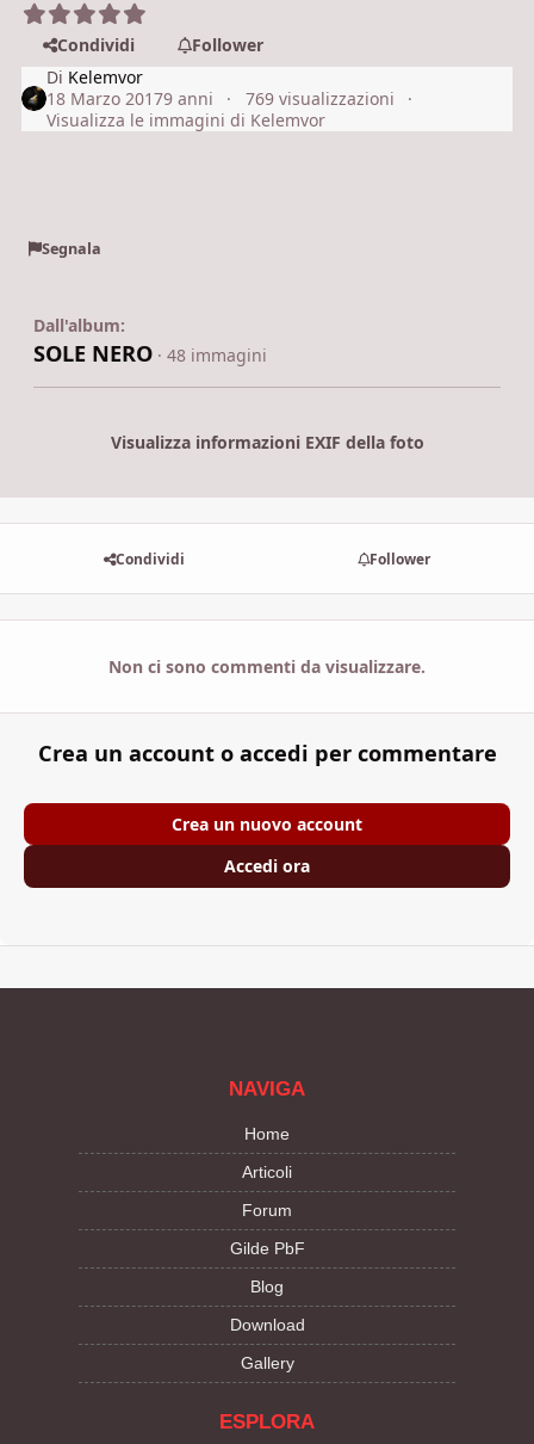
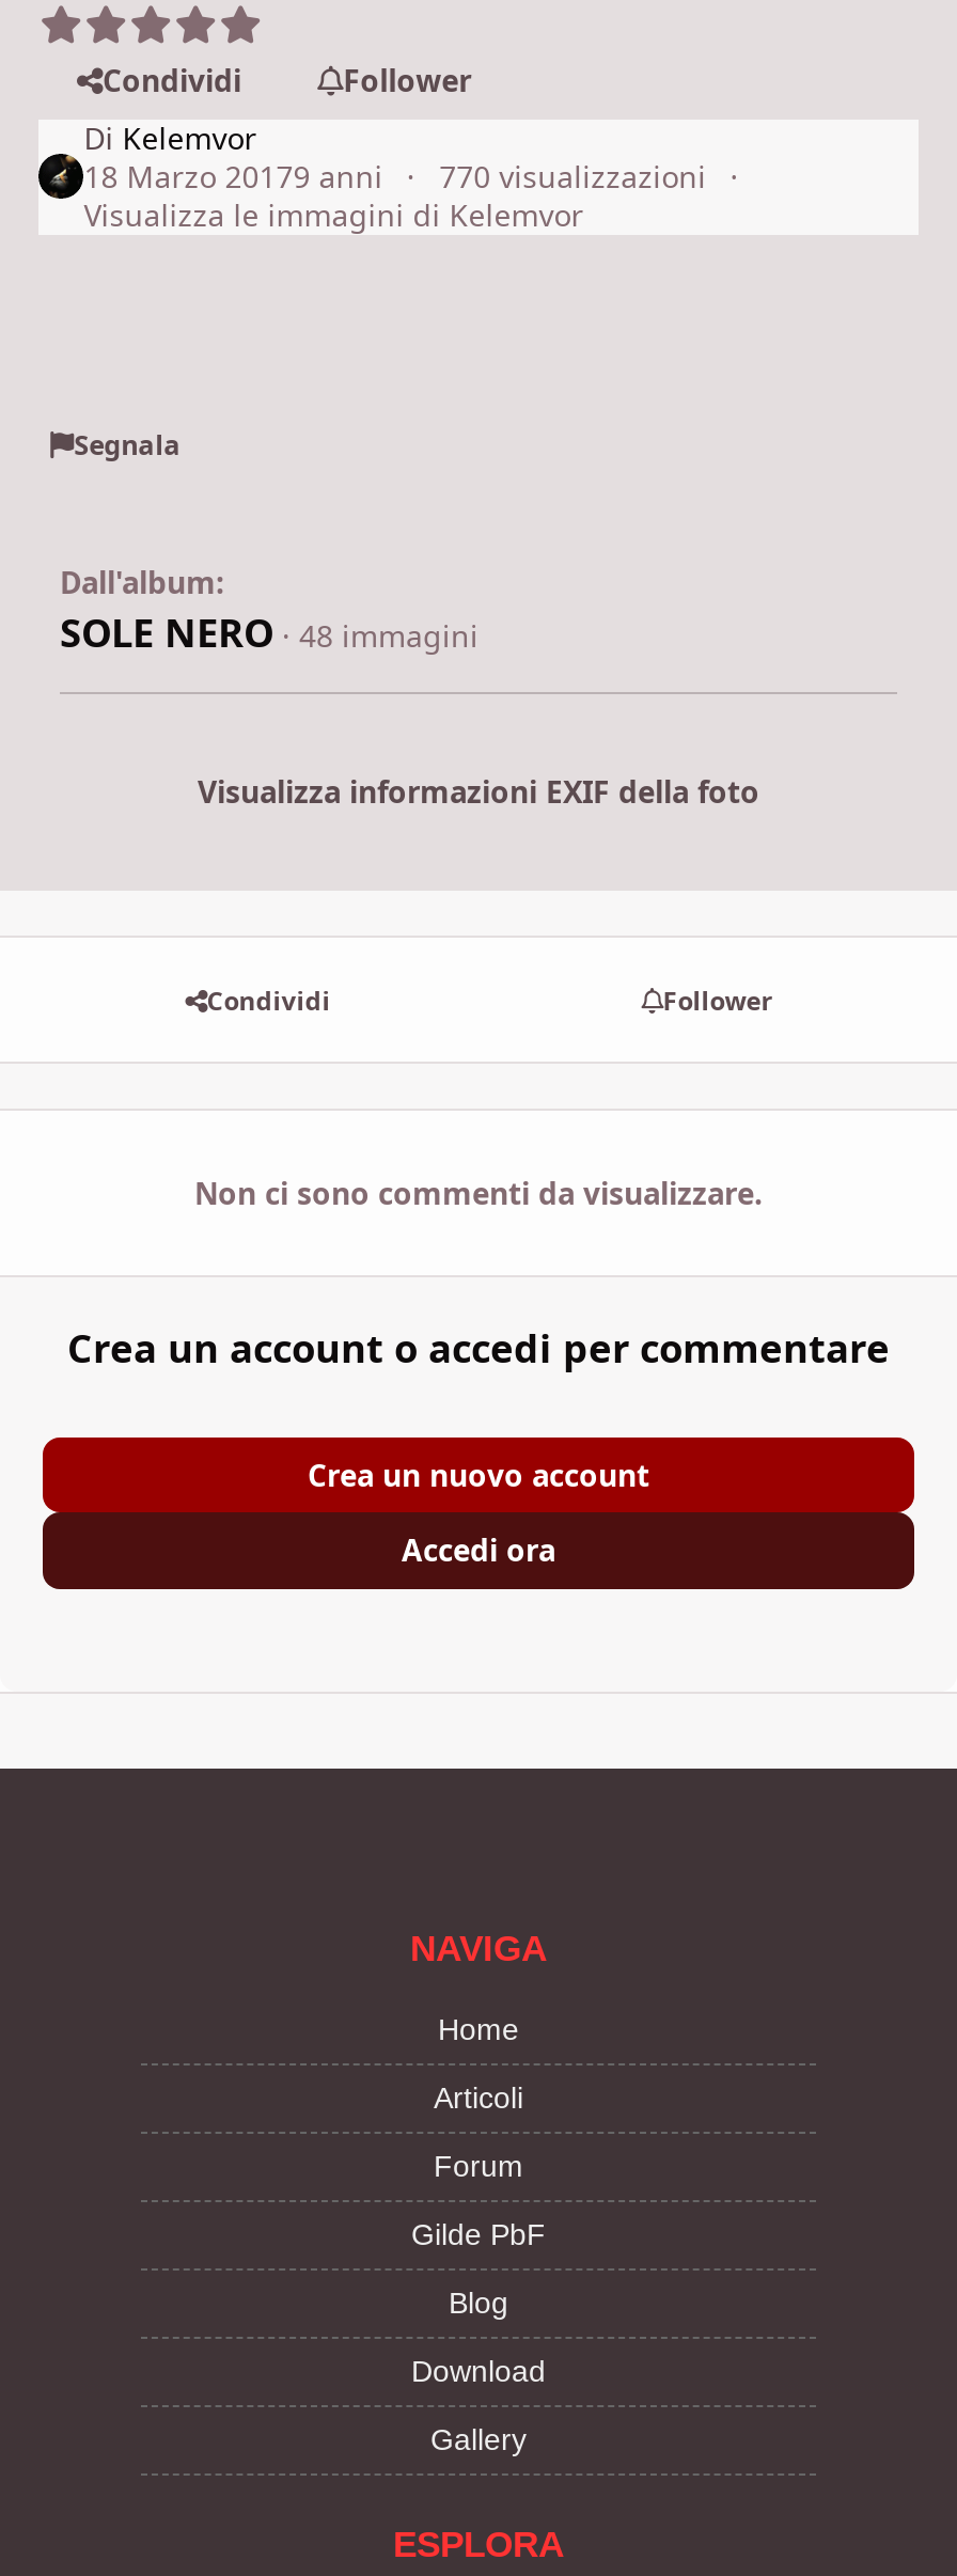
- 769 visualizzazioni
+ 770 visualizzazioni
